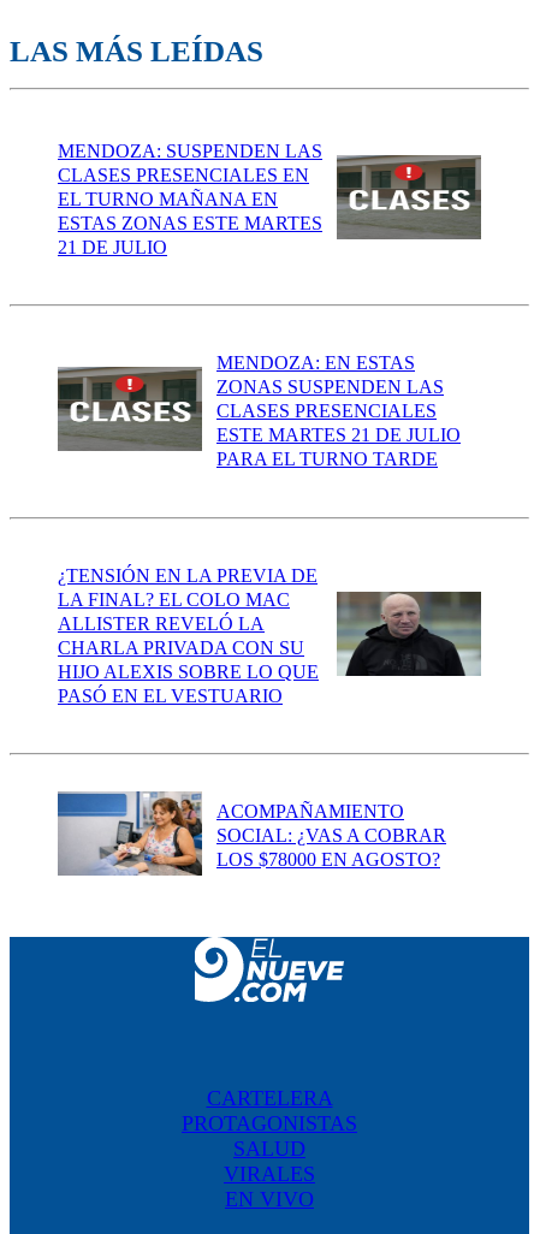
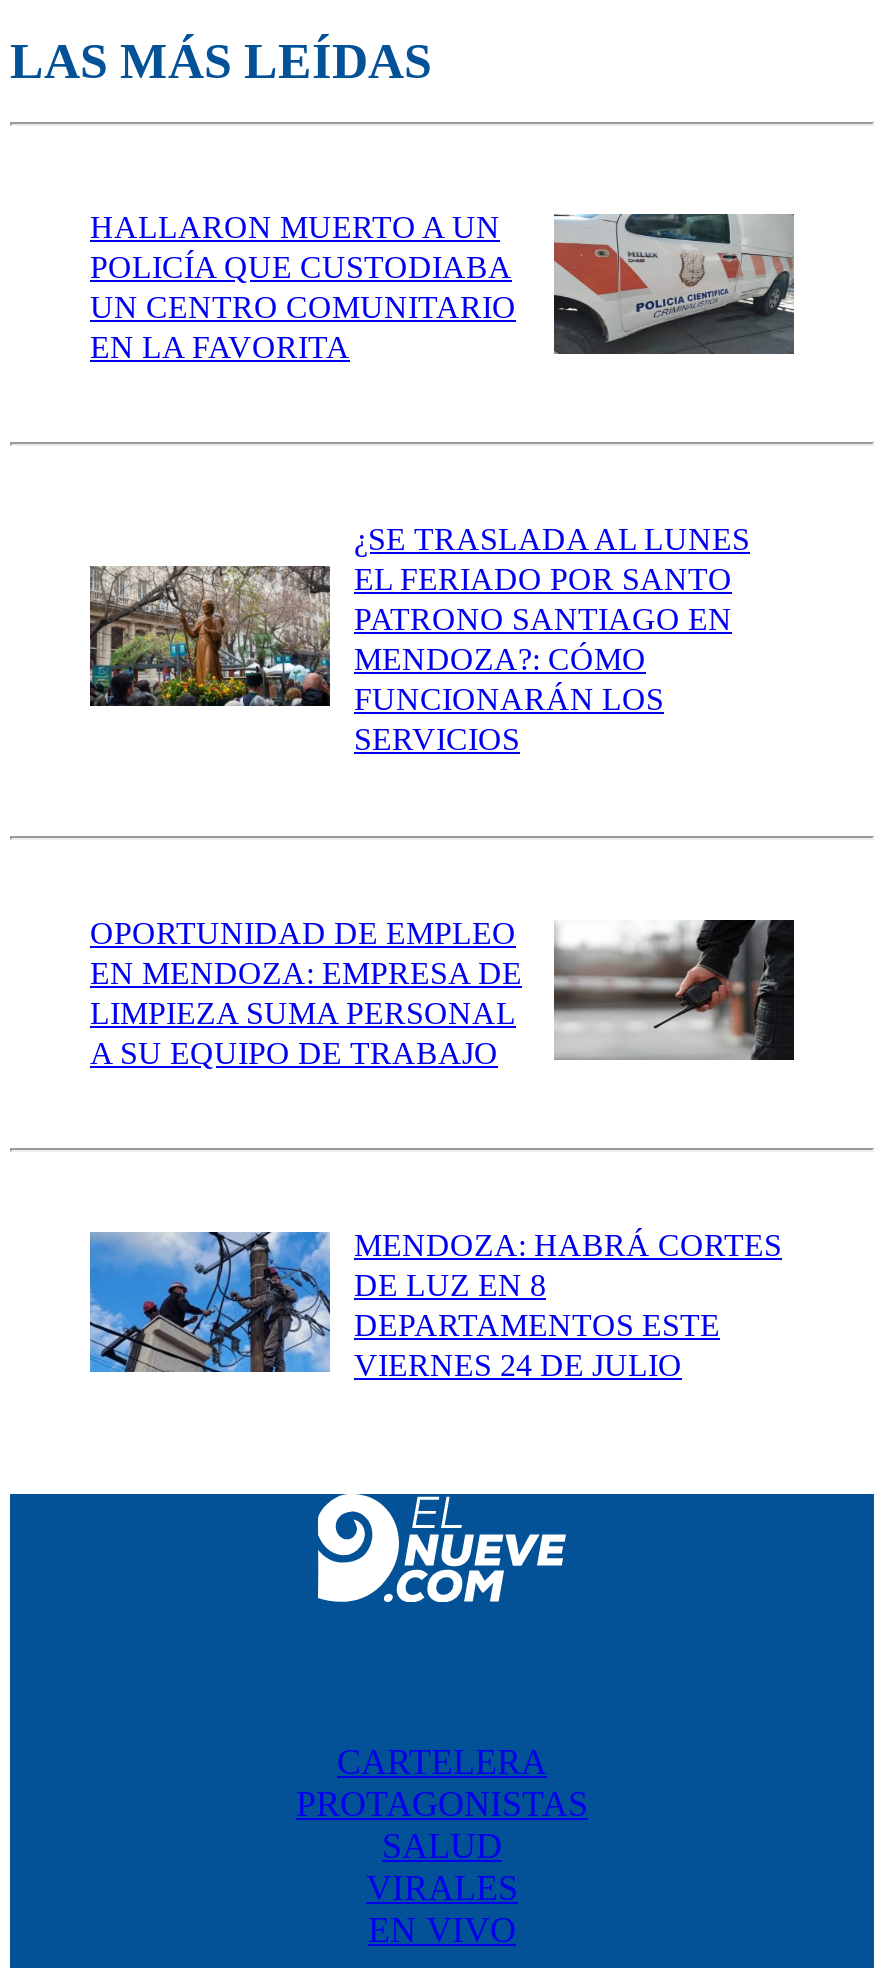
- [image]
- MENDOZA: SUSPENDEN LAS
- CLASES PRESENCIALES EN
- EL TURNO MAÑANA EN
- ESTAS ZONAS ESTE MARTES
- 21 DE JULIO
+ [image]
+ HALLARON MUERTO A UN
+ POLICÍA QUE CUSTODIABA
+ UN CENTRO COMUNITARIO
+ EN LA FAVORITA

- [image]
- MENDOZA: EN ESTAS
- ZONAS SUSPENDEN LAS
- CLASES PRESENCIALES
- ESTE MARTES 21 DE JULIO
- PARA EL TURNO TARDE
+ [image]
+ ¿SE TRASLADA AL LUNES
+ EL FERIADO POR SANTO
+ PATRONO SANTIAGO EN
+ MENDOZA?: CÓMO
+ FUNCIONARÁN LOS
+ SERVICIOS

- [image]
- ¿TENSIÓN EN LA PREVIA DE
- LA FINAL? EL COLO MAC
- ALLISTER REVELÓ LA
- CHARLA PRIVADA CON SU
- HIJO ALEXIS SOBRE LO QUE
- PASÓ EN EL VESTUARIO
+ [image]
+ OPORTUNIDAD DE EMPLEO
+ EN MENDOZA: EMPRESA DE
+ LIMPIEZA SUMA PERSONAL
+ A SU EQUIPO DE TRABAJO

- [image]
- ACOMPAÑAMIENTO
- SOCIAL: ¿VAS A COBRAR
- LOS $78000 EN AGOSTO?
+ [image]
+ MENDOZA: HABRÁ CORTES
+ DE LUZ EN 8
+ DEPARTAMENTOS ESTE
+ VIERNES 24 DE JULIO
